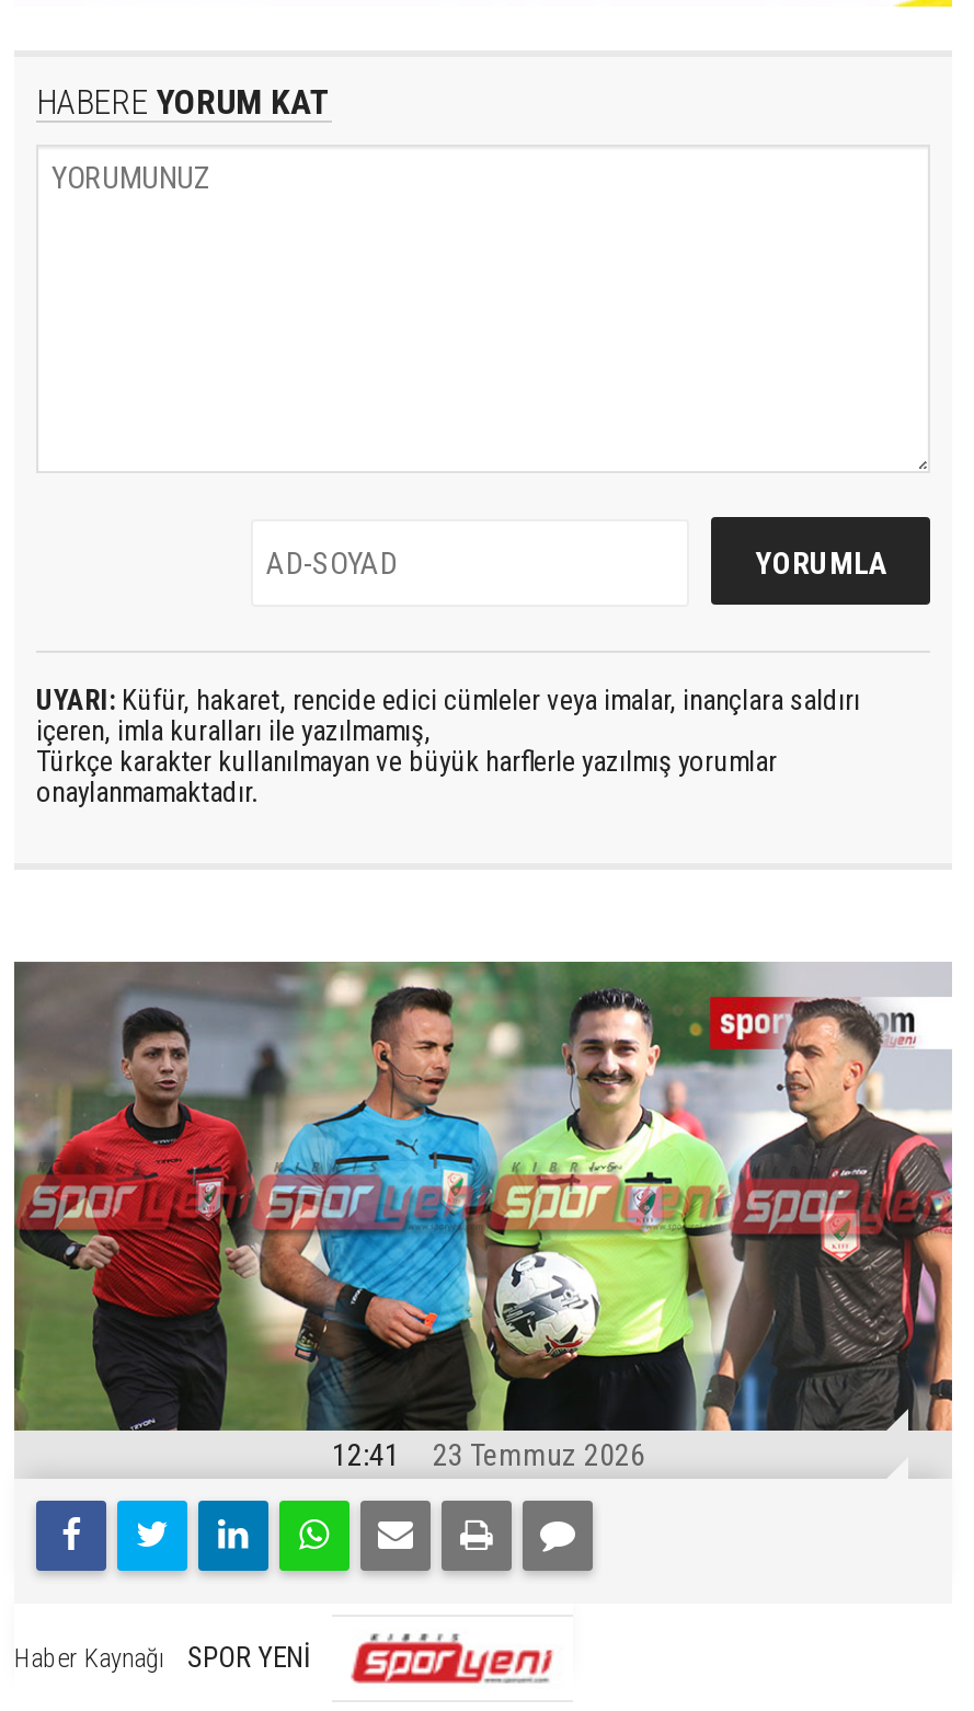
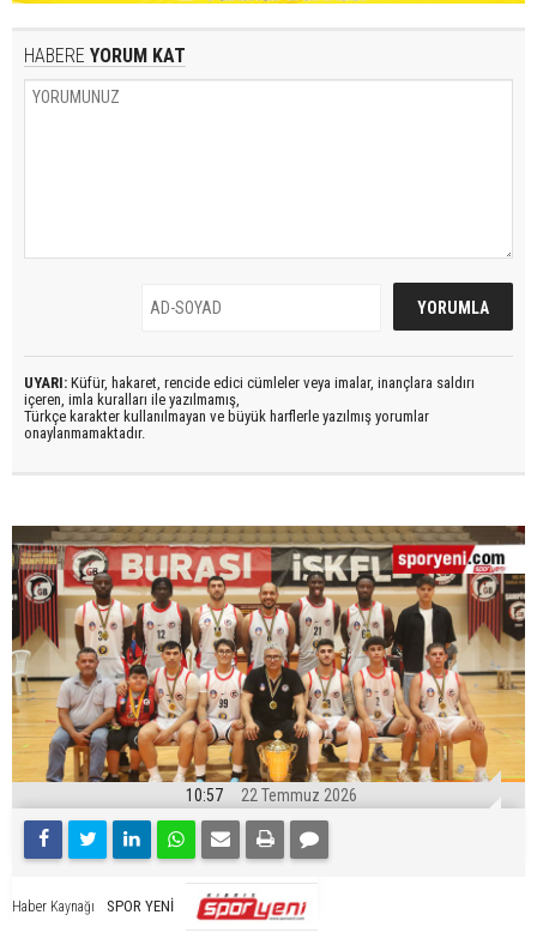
- [image]
- 12:41
+ [image]
+ 10:57

- 23 Temmuz 2026
+ 22 Temmuz 2026
